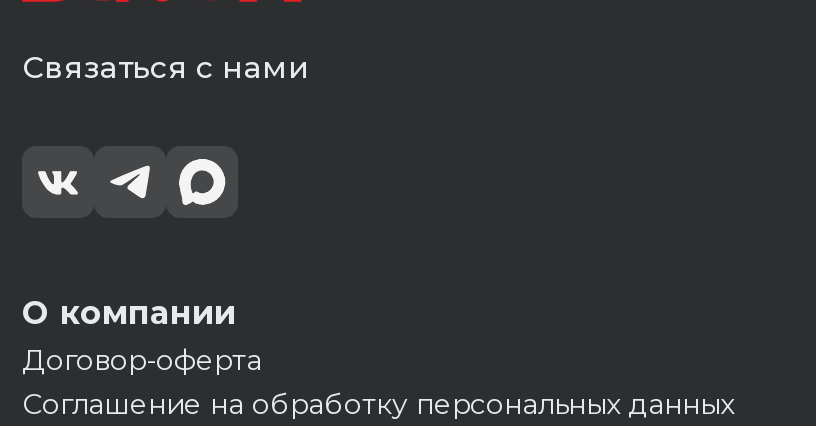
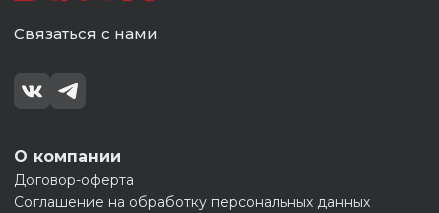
- [image]
